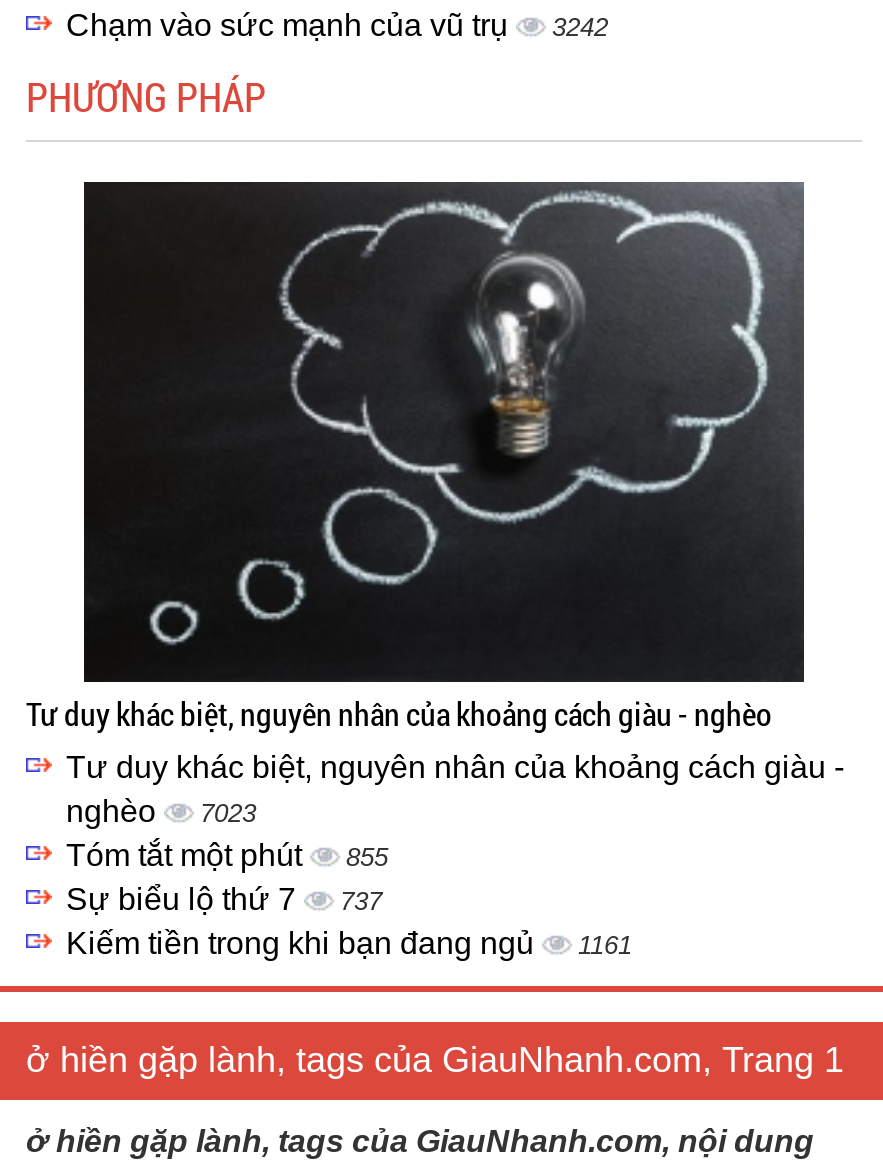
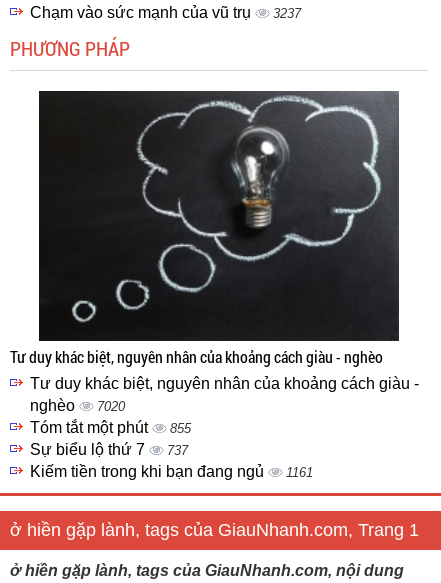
- Chạm vào sức mạnh của vũ trụ 3242
+ Chạm vào sức mạnh của vũ trụ 3237

- nghèo 7023
+ nghèo 7020
